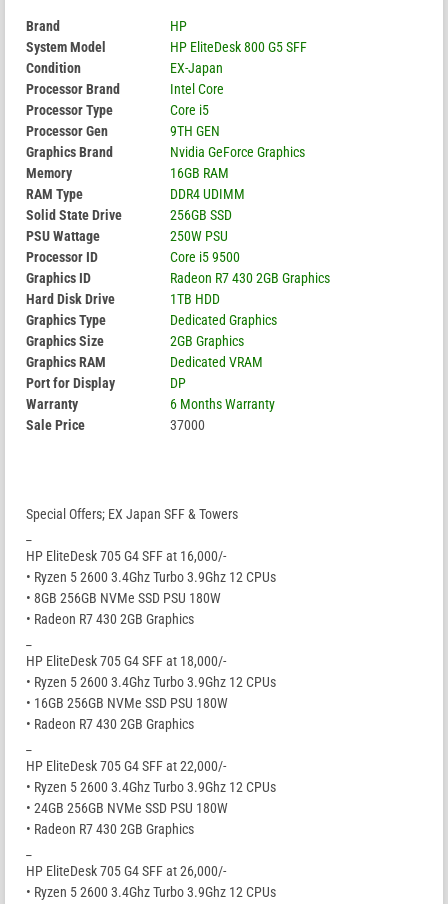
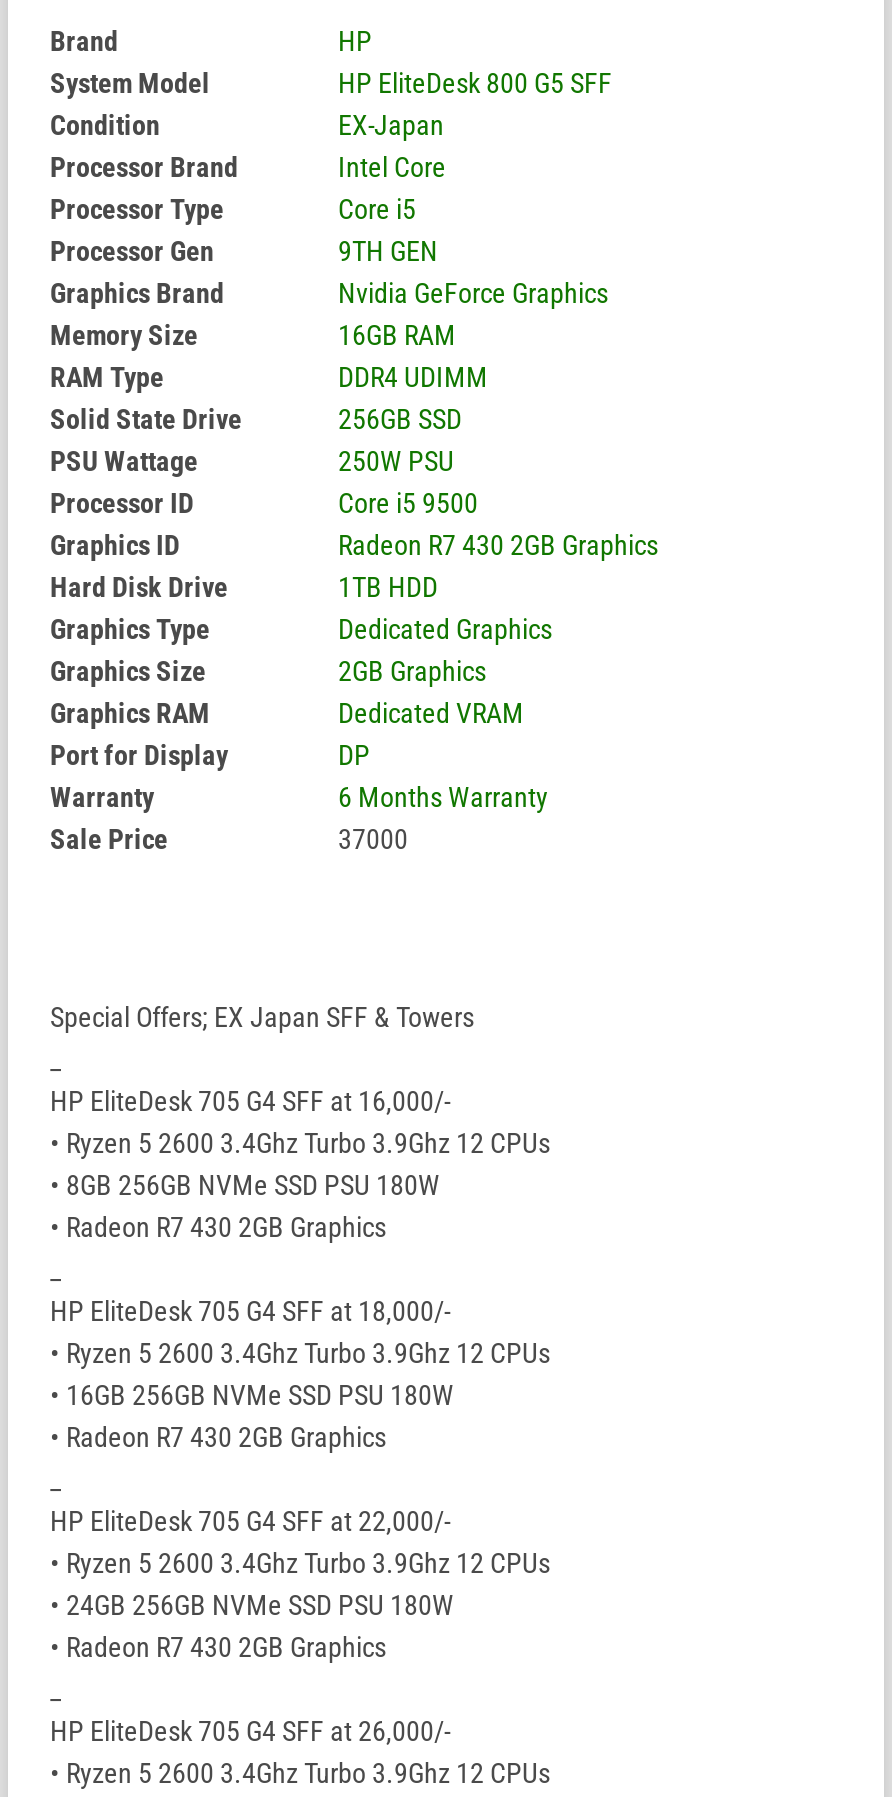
- Memory
+ Memory Size
